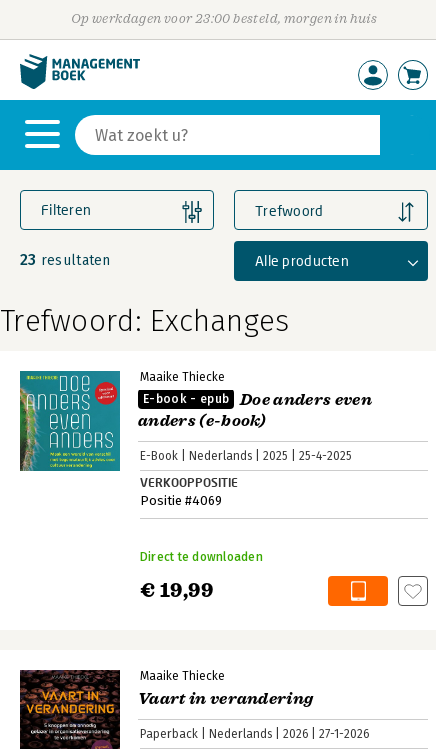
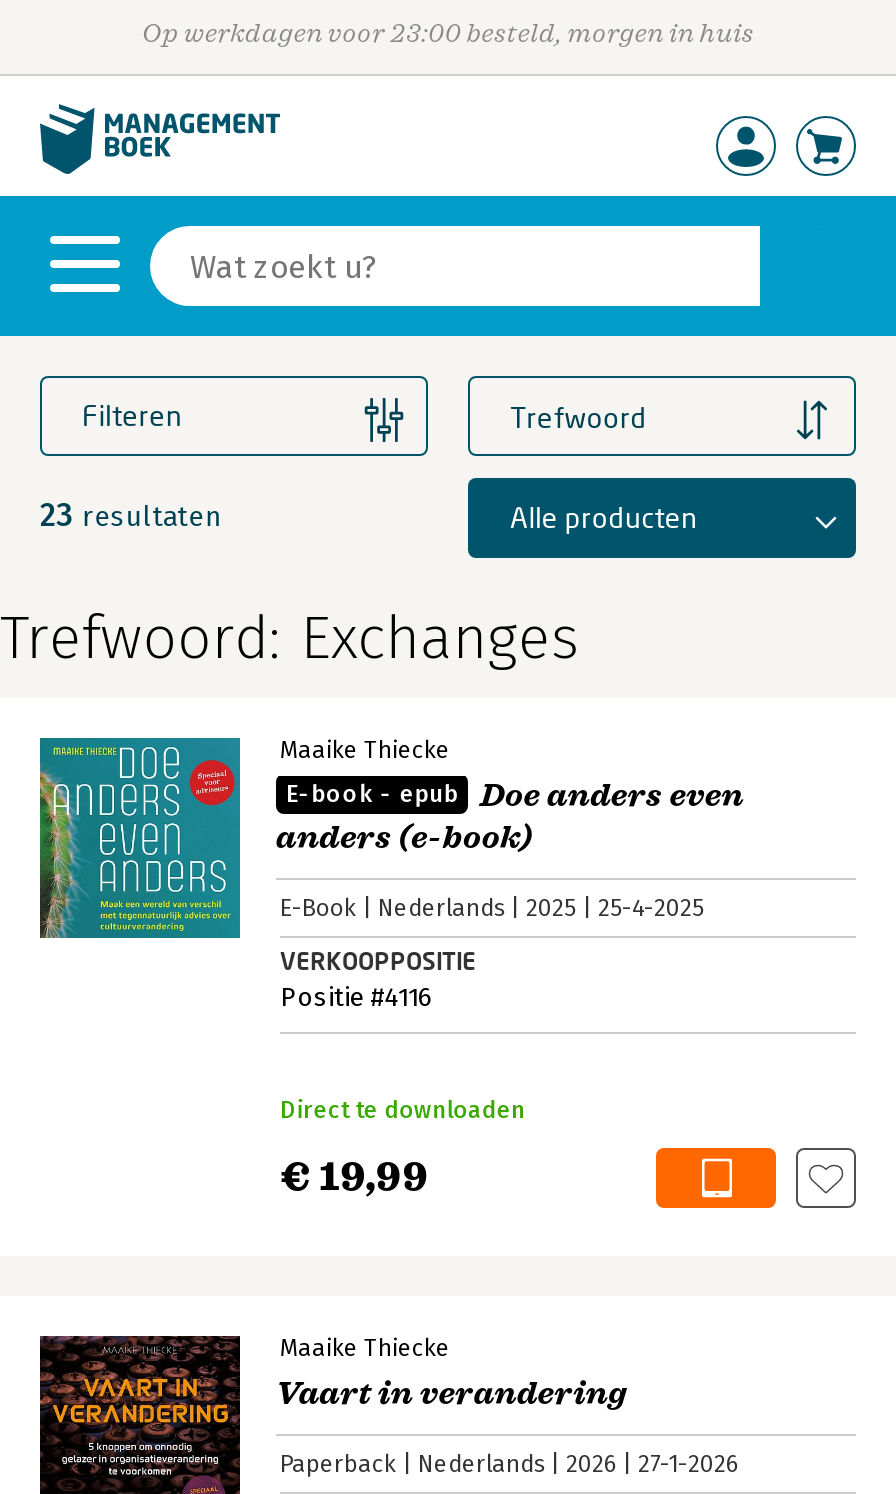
- Positie #4069
+ Positie #4116
